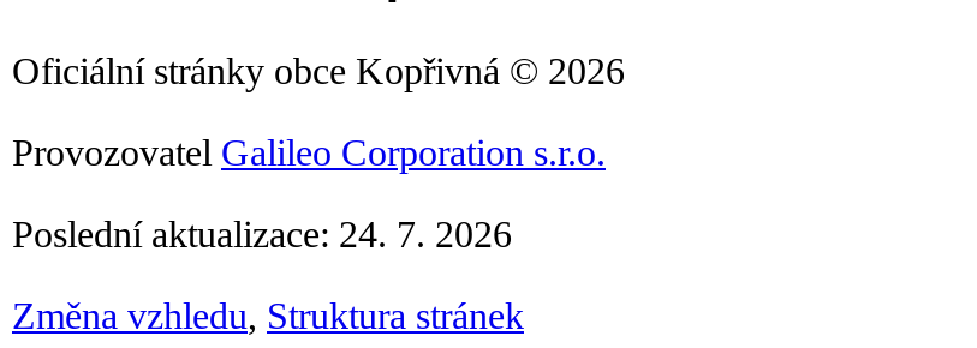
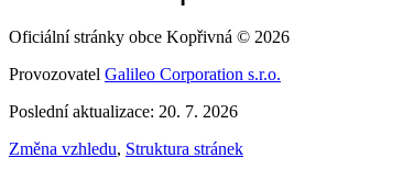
- Poslední aktualizace: 24. 7. 2026
+ Poslední aktualizace: 20. 7. 2026
